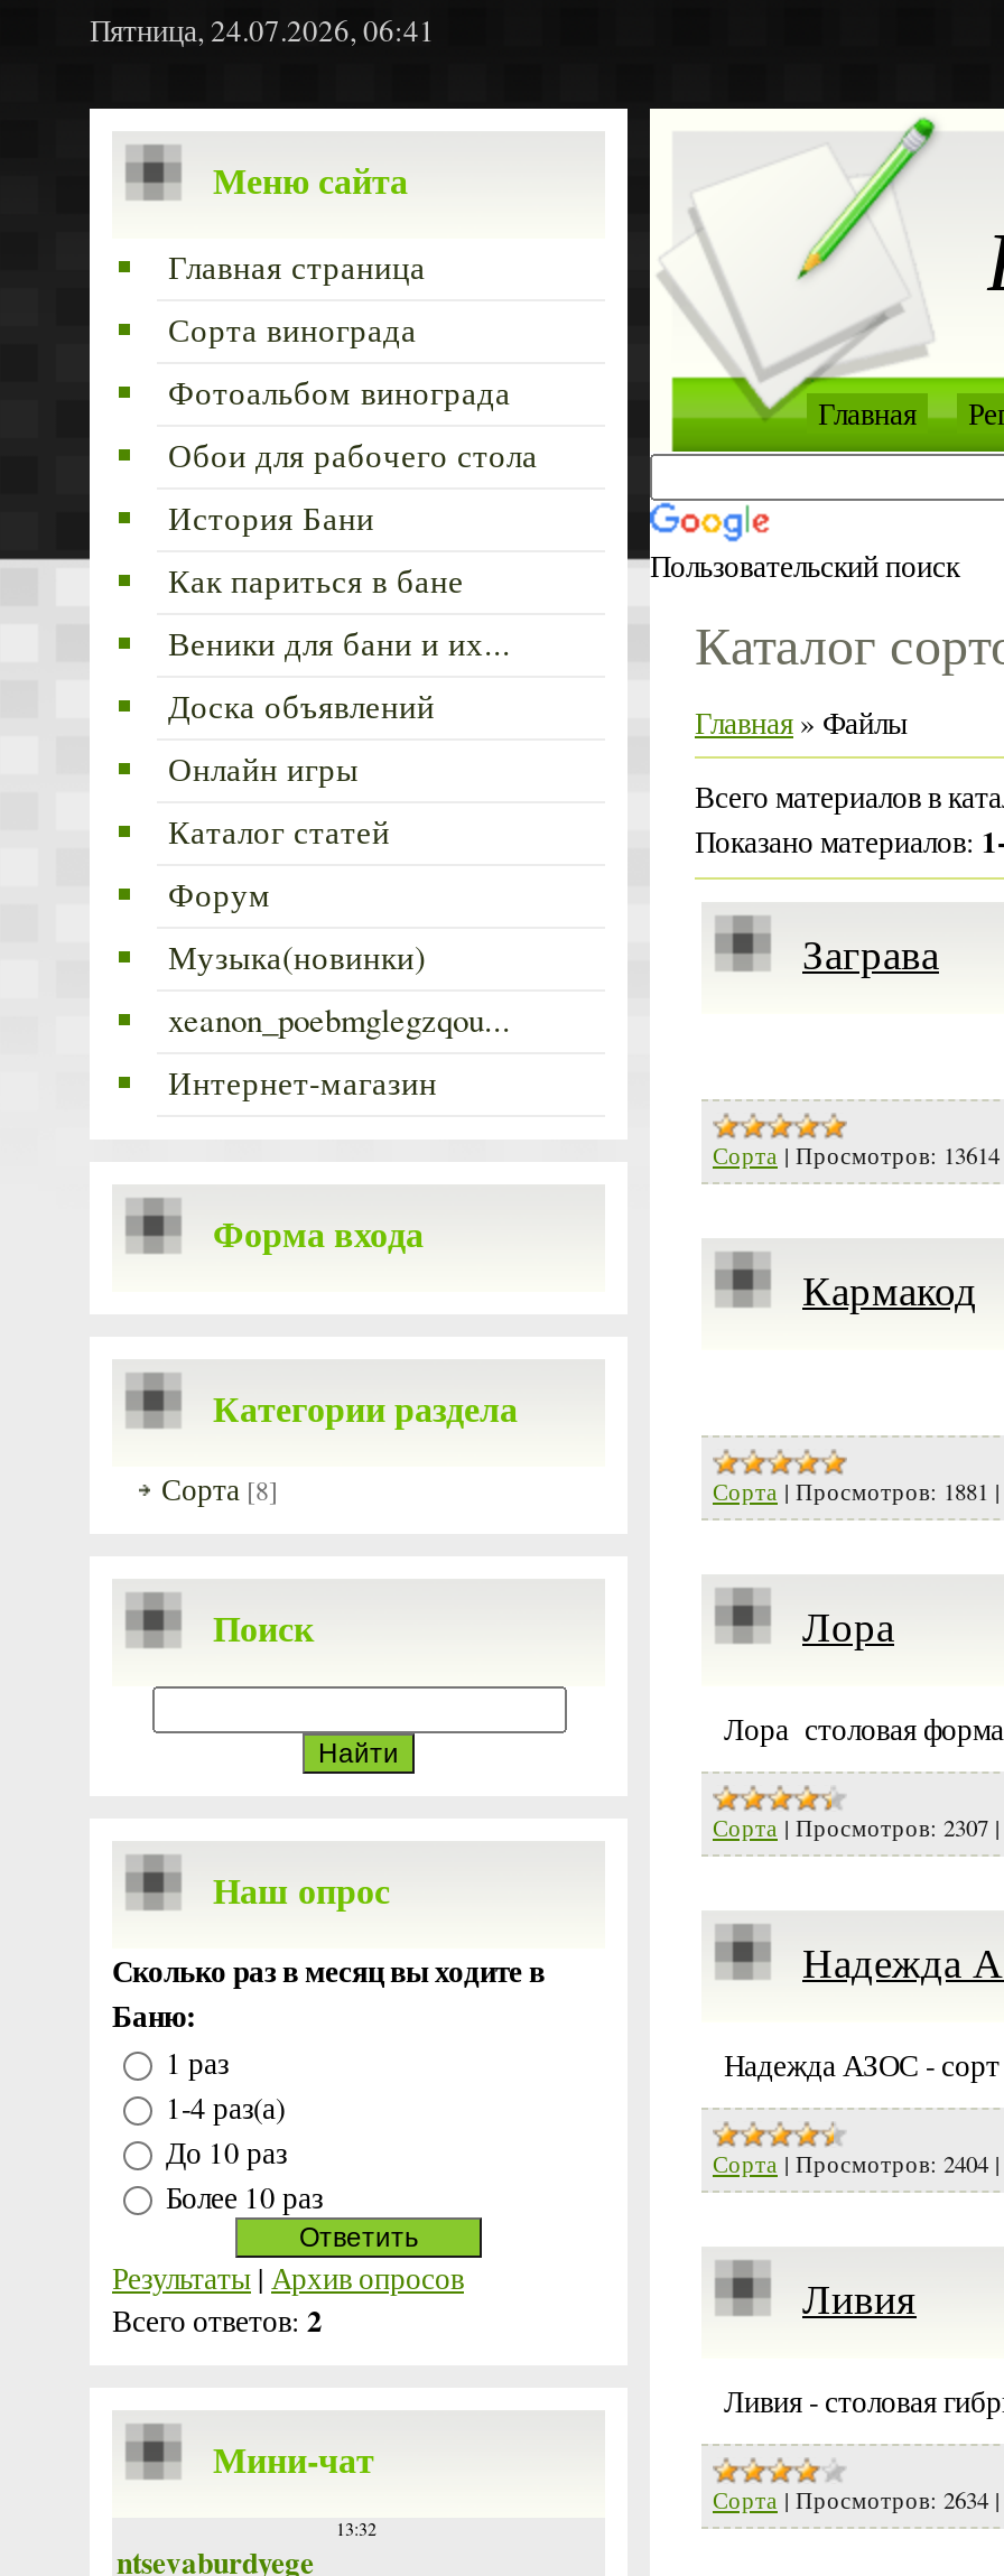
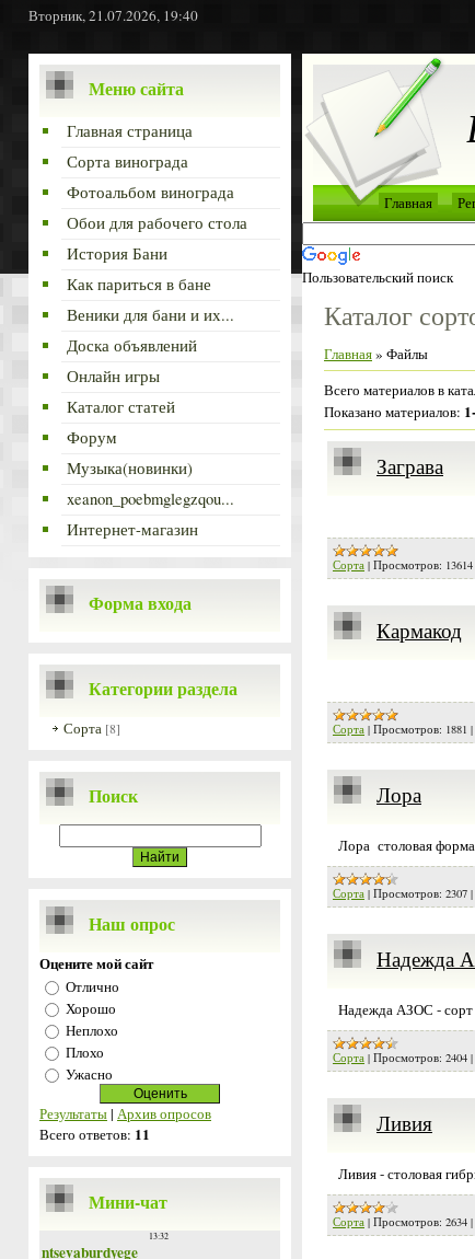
- Пятница, 24.07.2026, 06:41
+ Вторник, 21.07.2026, 19:40

- Сколько раз в месяц вы ходите в
- Баню:
- 1 раз
- 1-4 раз(а)
- До 10 раз
- Более 10 раз
+ Оцените мой сайт
+ Отлично
+ Хорошо
+ Неплохо
+ Плохо
+ Ужасно

- Всего ответов: 2
+ Всего ответов: 11
